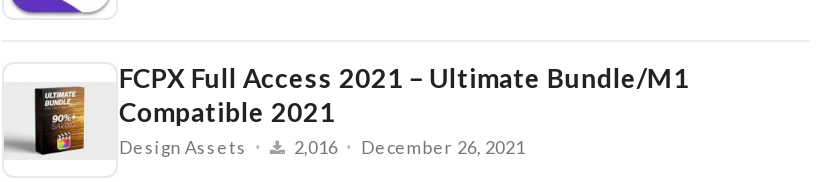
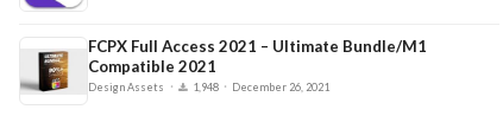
- Design Assets · 2,016 · December 26, 2021
+ Design Assets · 1,948 · December 26, 2021
